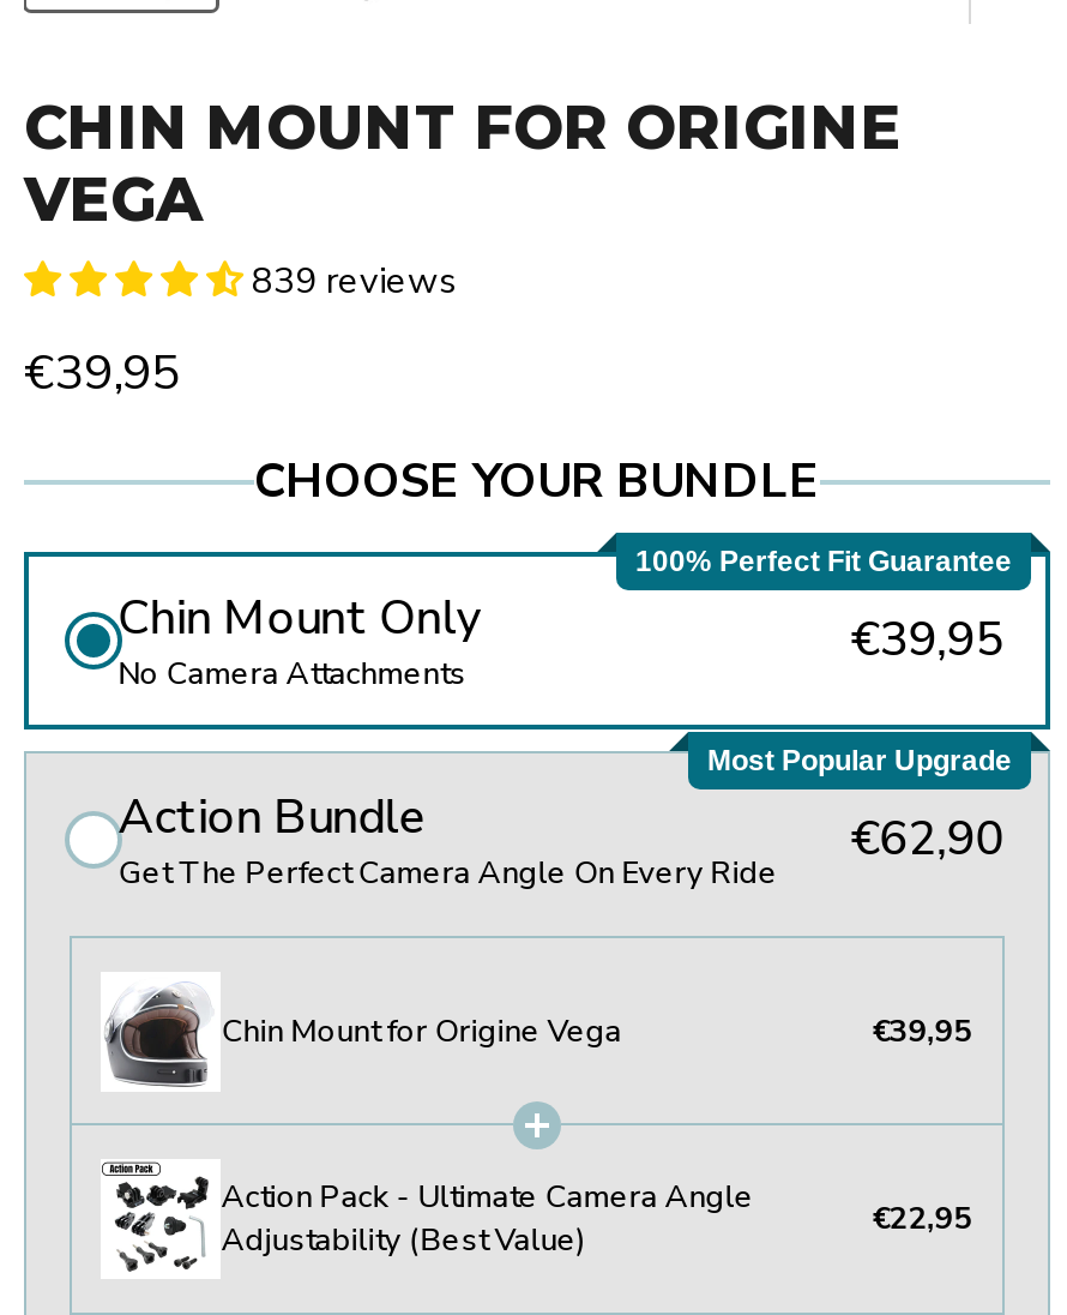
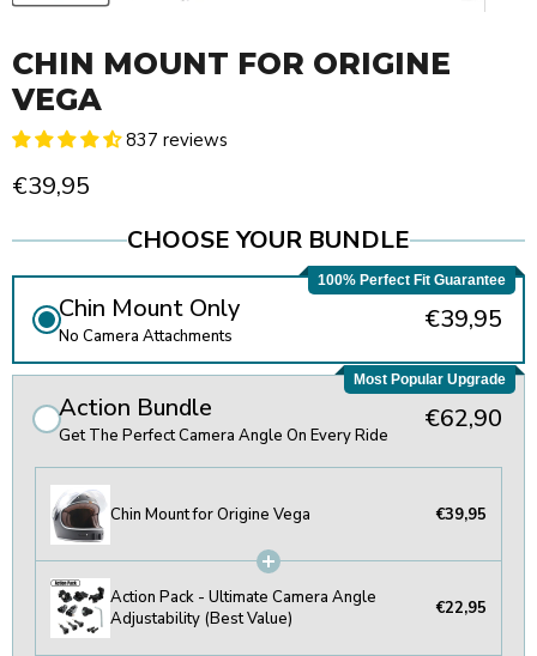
- 839 reviews
+ 837 reviews
